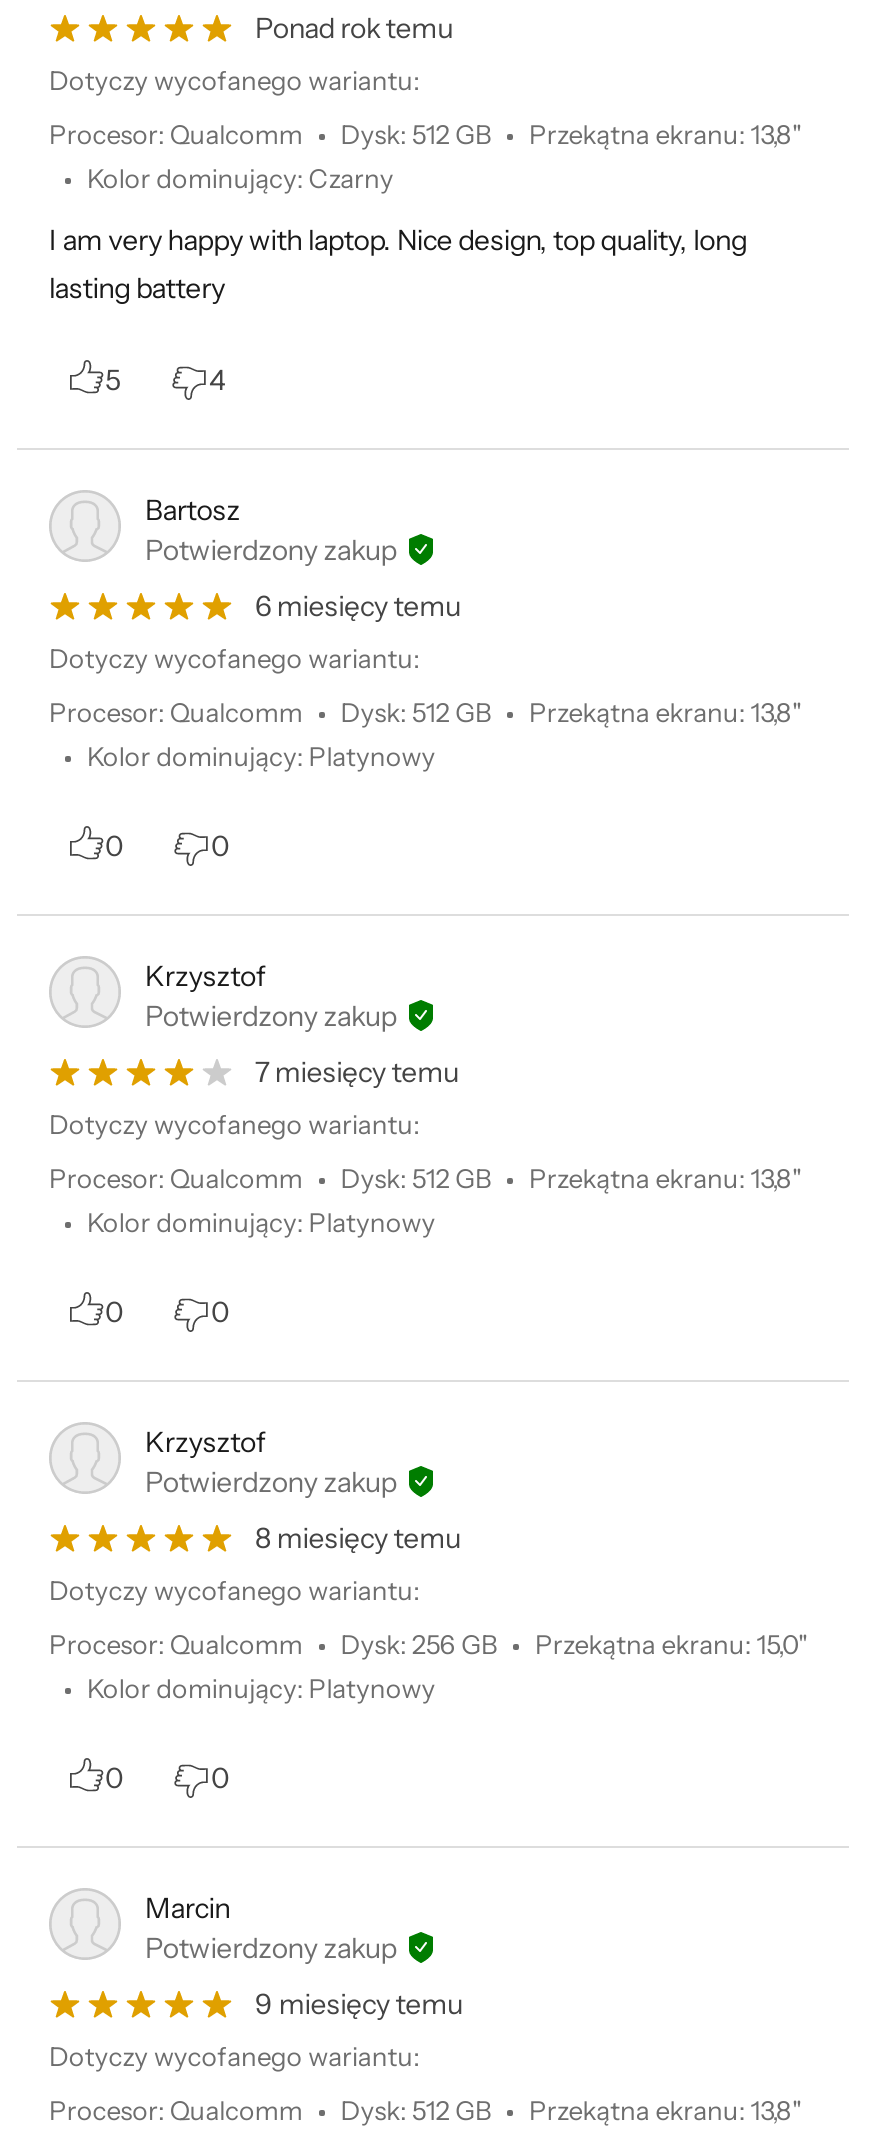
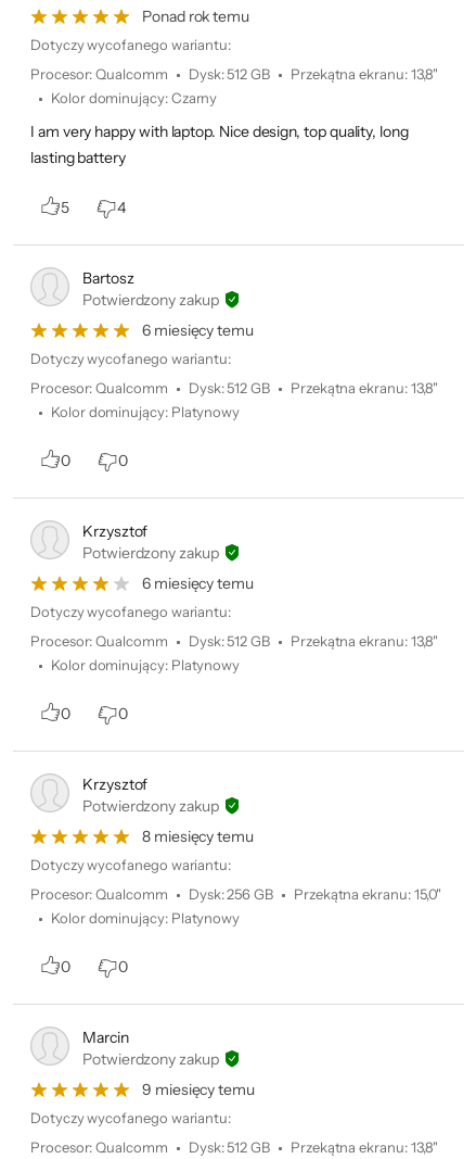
- 7 miesięcy temu
+ 6 miesięcy temu
